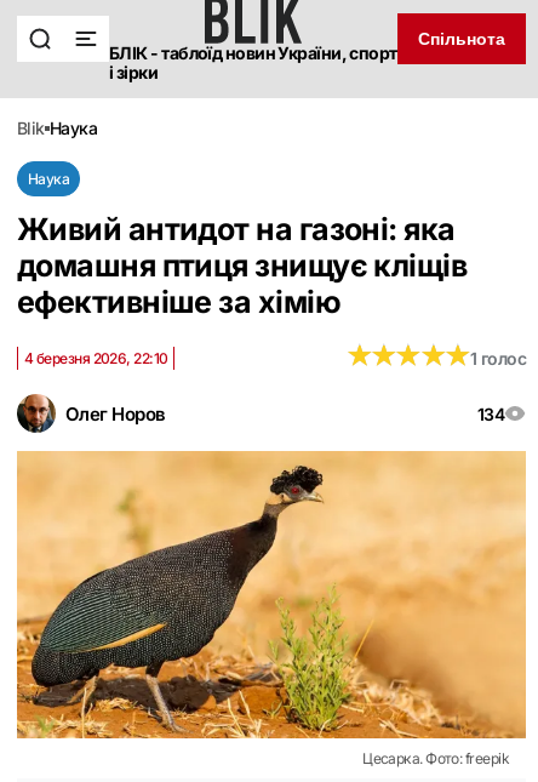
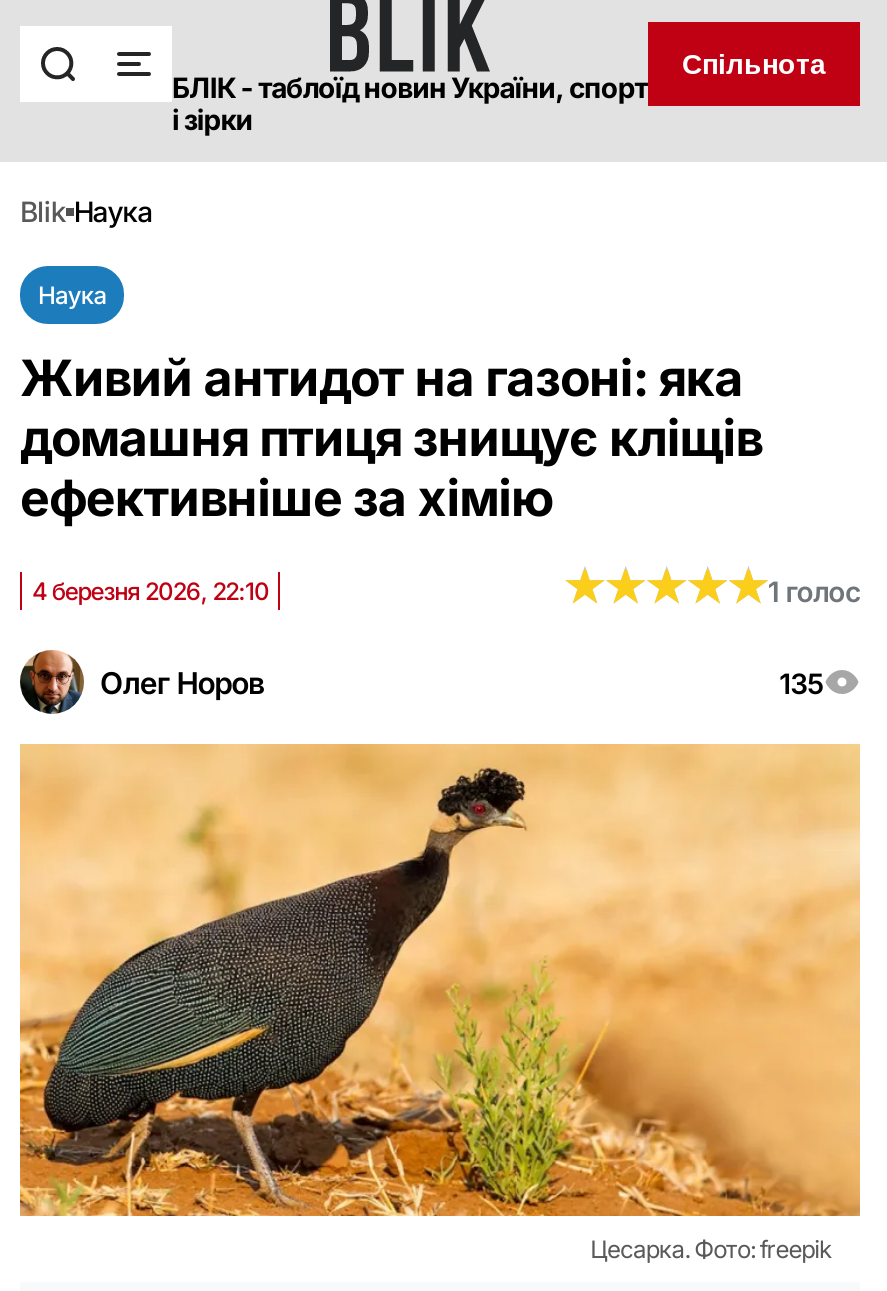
- 134
+ 135
